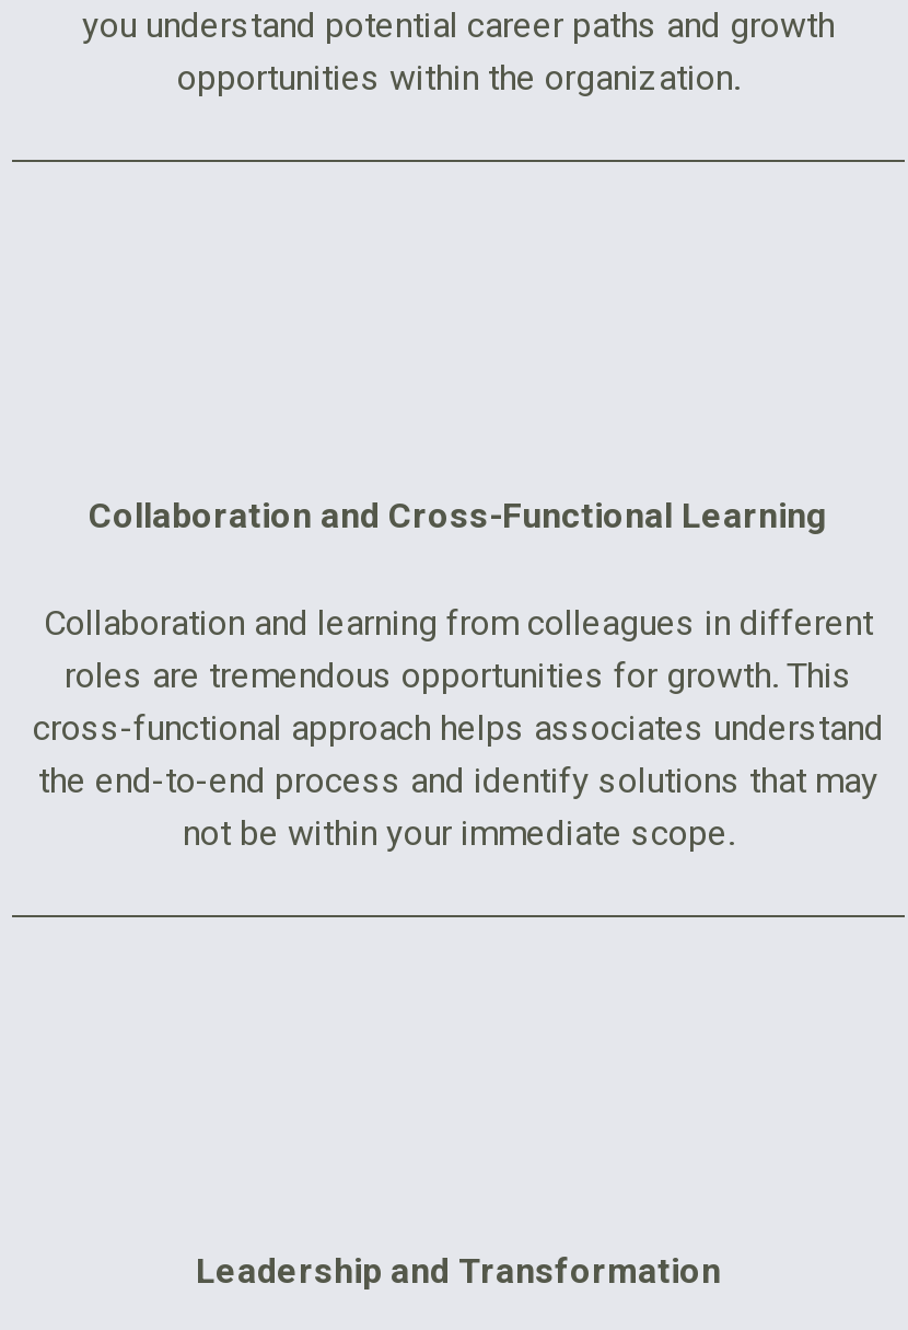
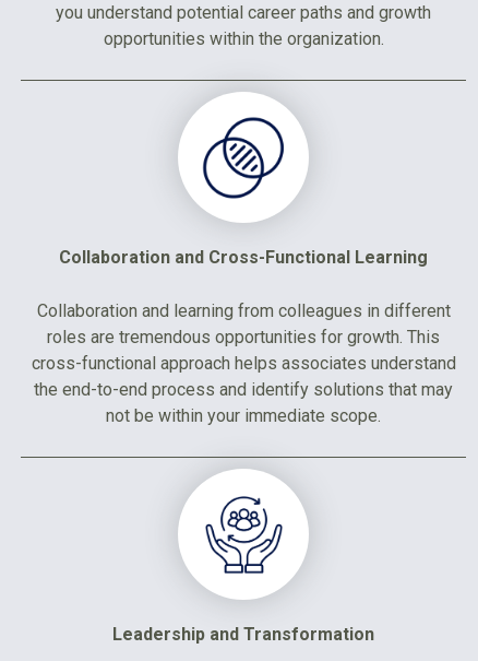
+ [image]

+ [image]
